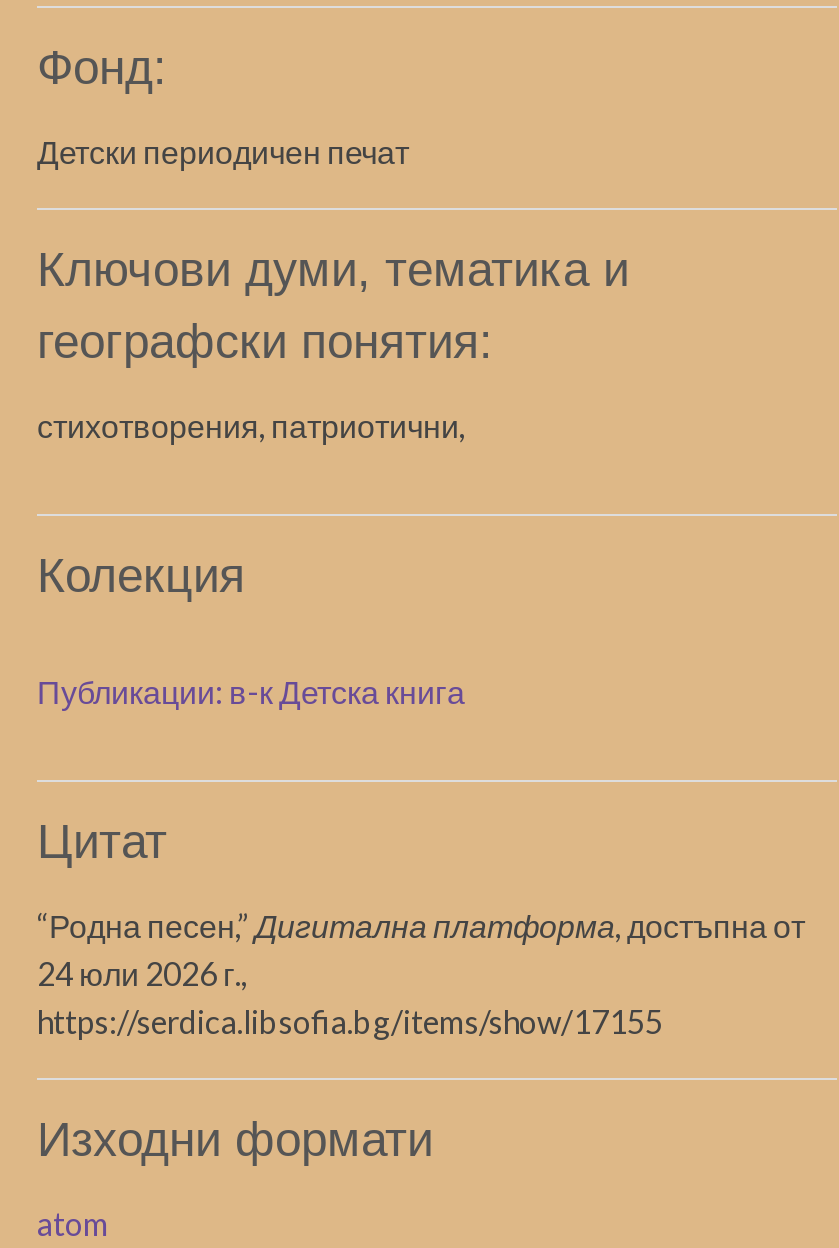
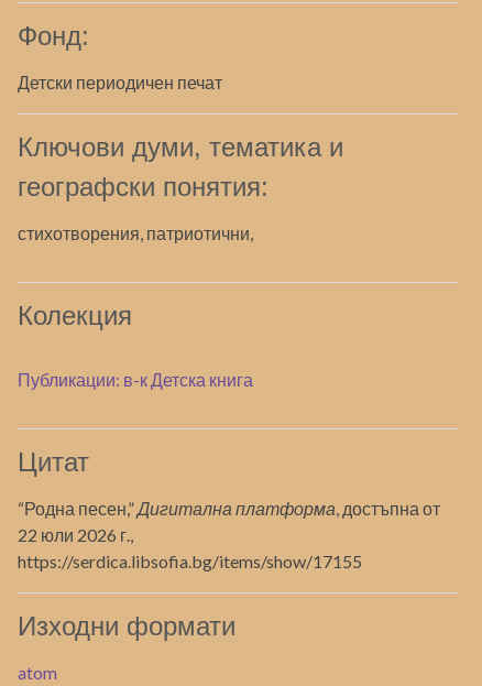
- 24 юли 2026 г.,
+ 22 юли 2026 г.,
